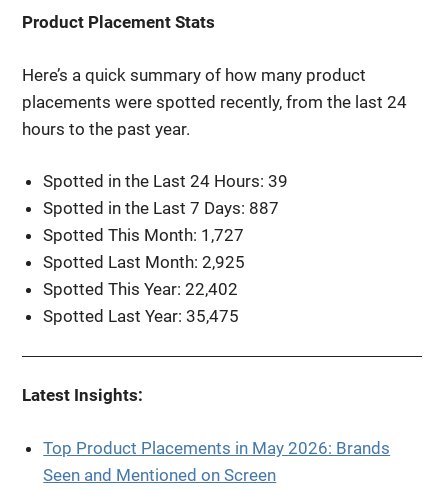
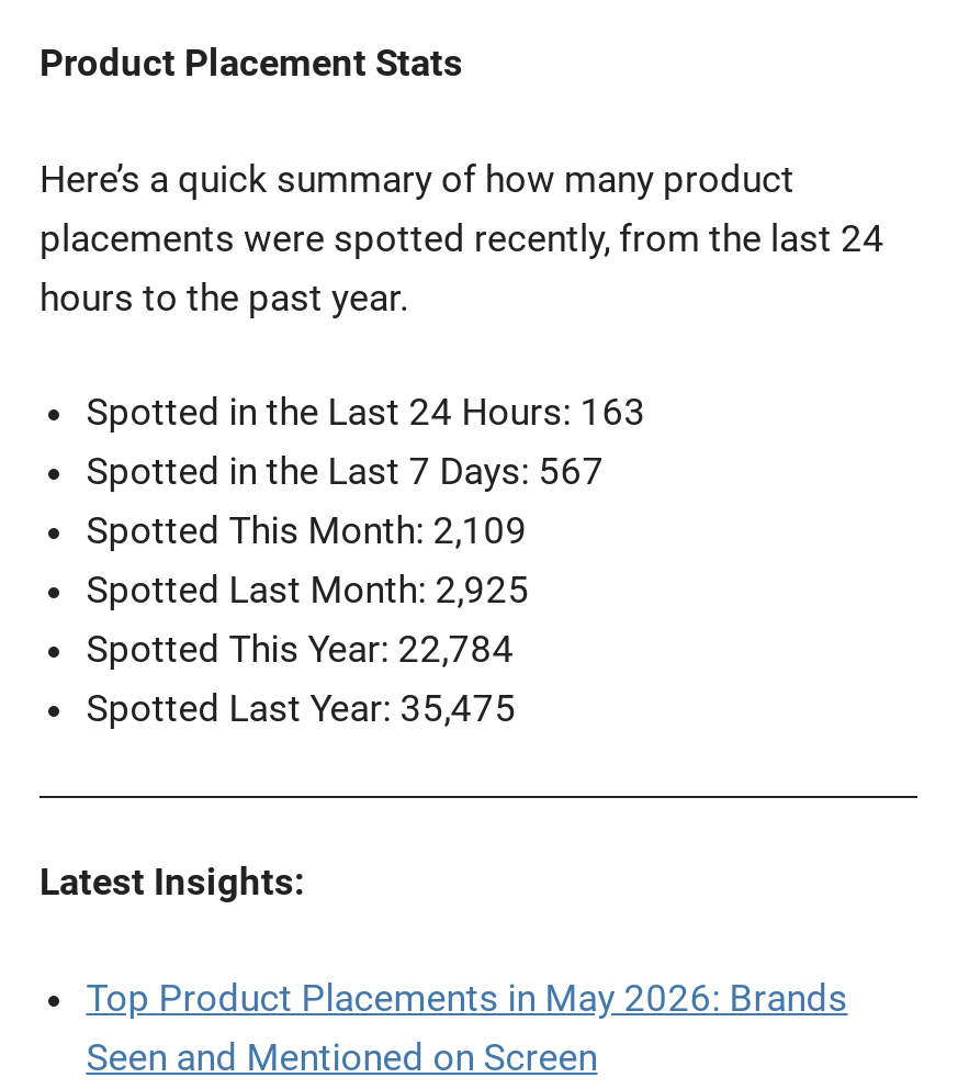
- Spotted in the Last 24 Hours: 39
+ Spotted in the Last 24 Hours: 163

- Spotted in the Last 7 Days: 887
+ Spotted in the Last 7 Days: 567

- Spotted This Month: 1,727
+ Spotted This Month: 2,109

- Spotted This Year: 22,402
+ Spotted This Year: 22,784
